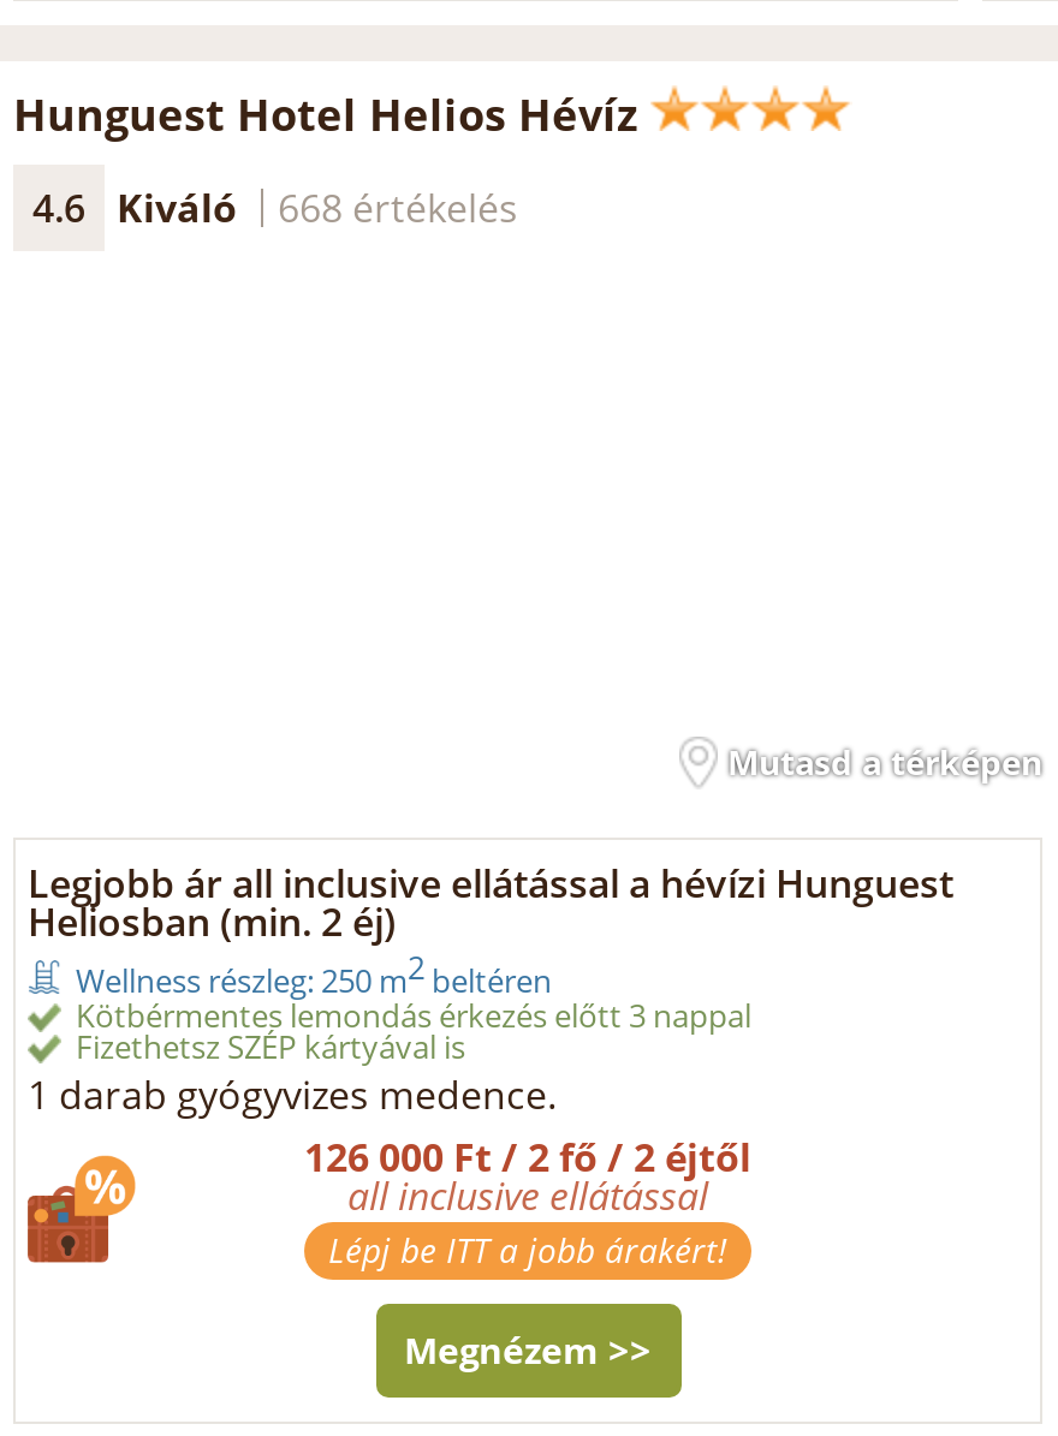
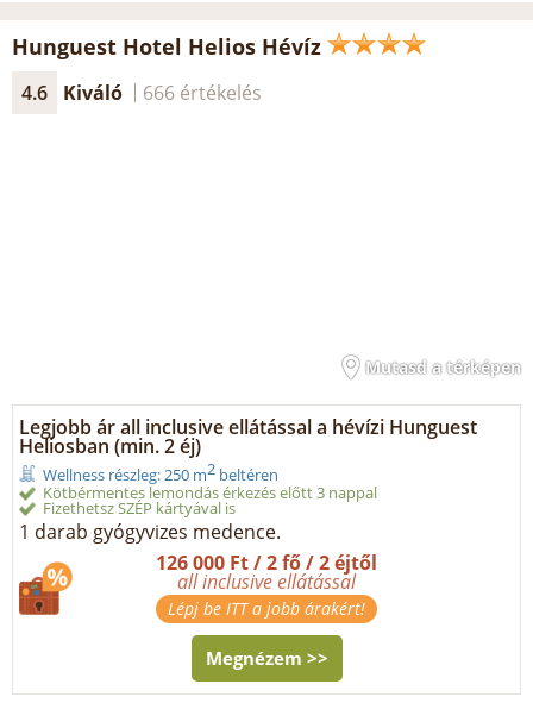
- 4.6 Kiváló 668 értékelés
+ 4.6 Kiváló 666 értékelés
